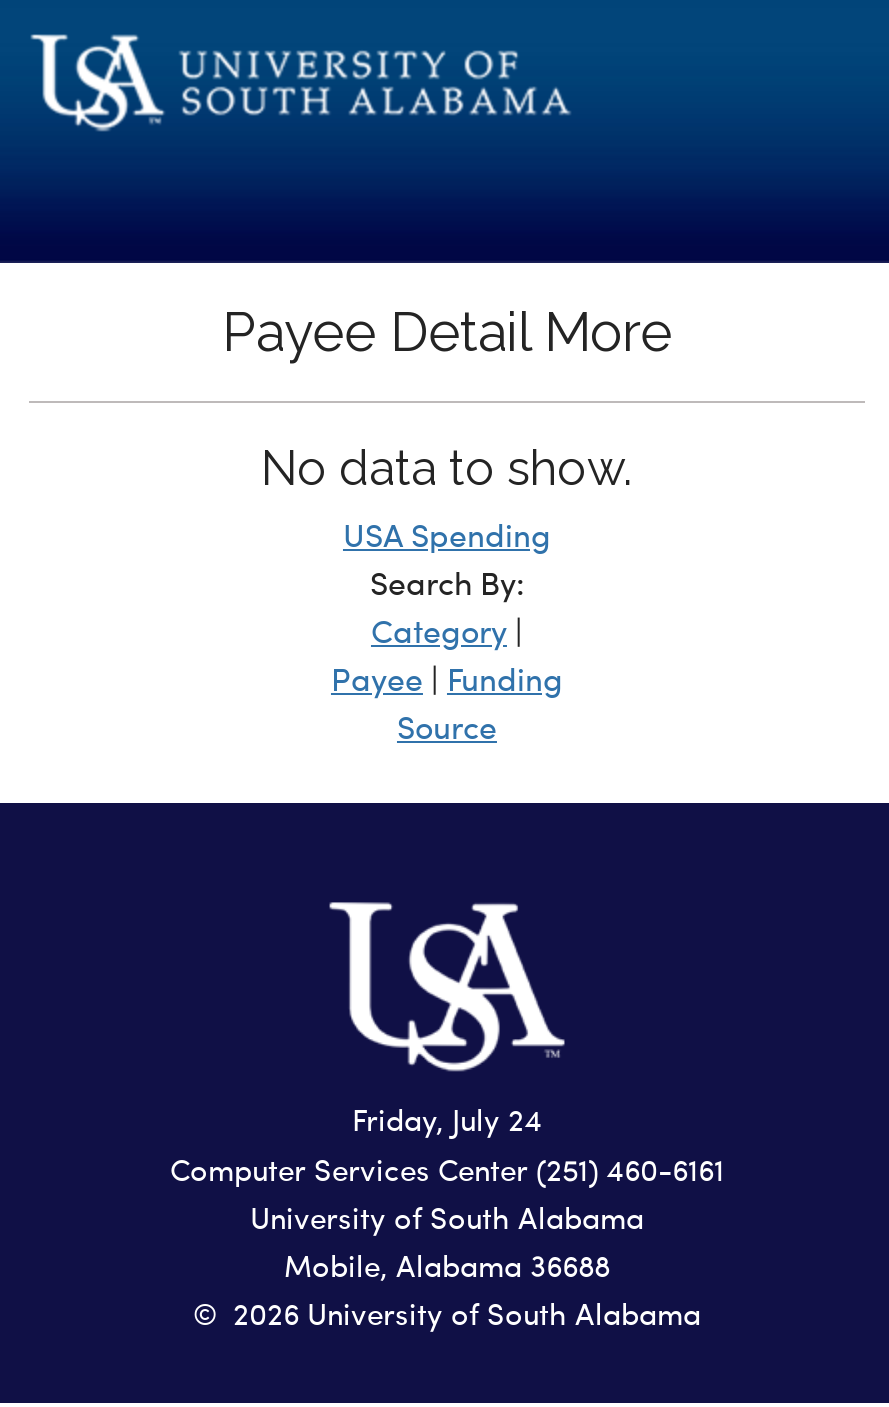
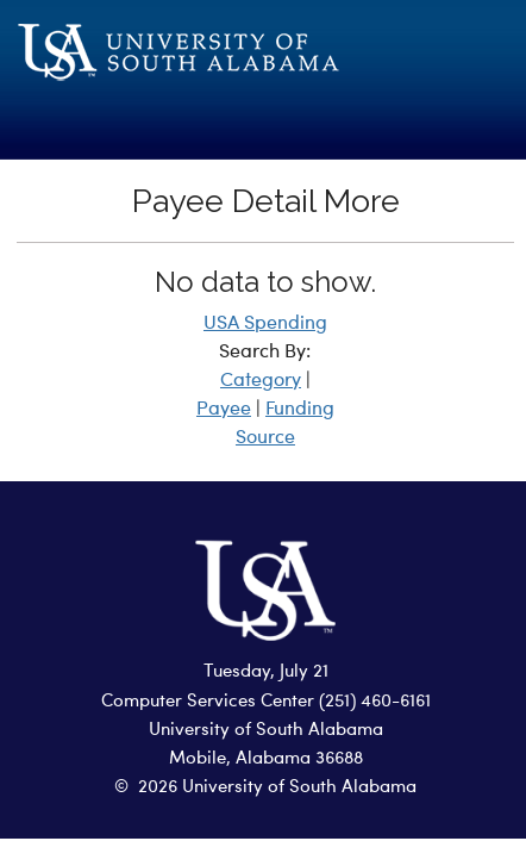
- Friday, July 24
+ Tuesday, July 21
